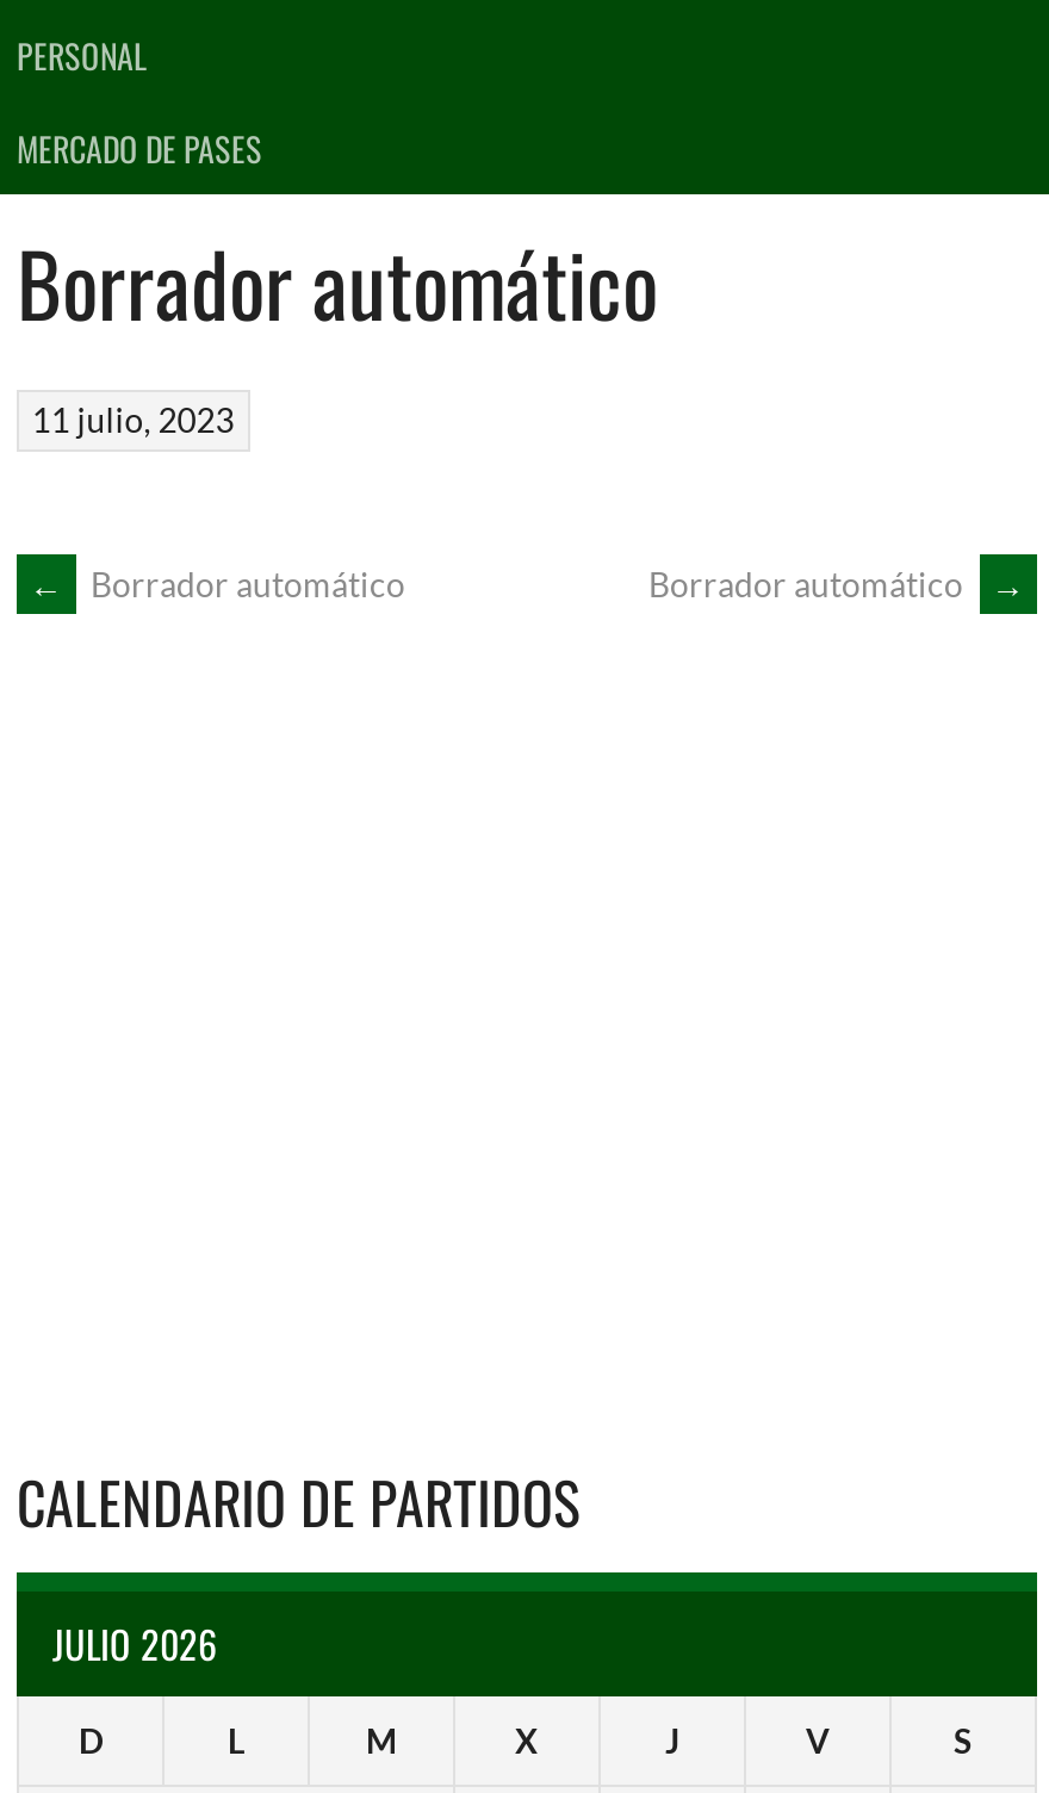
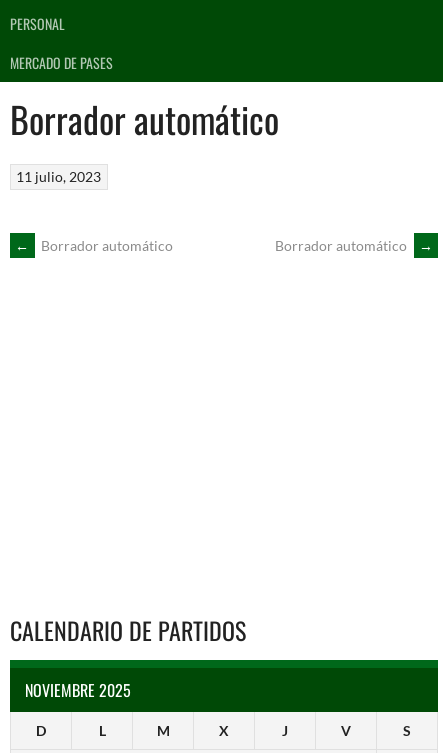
- JULIO 2026
+ NOVIEMBRE 2025
